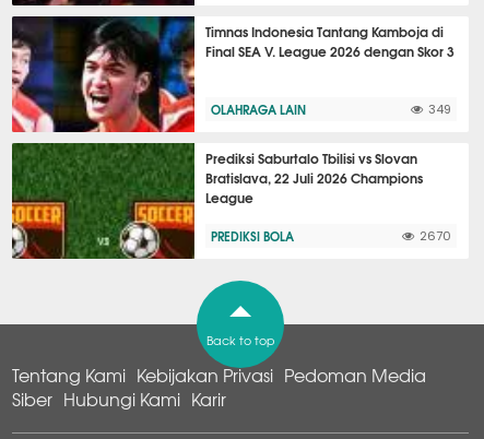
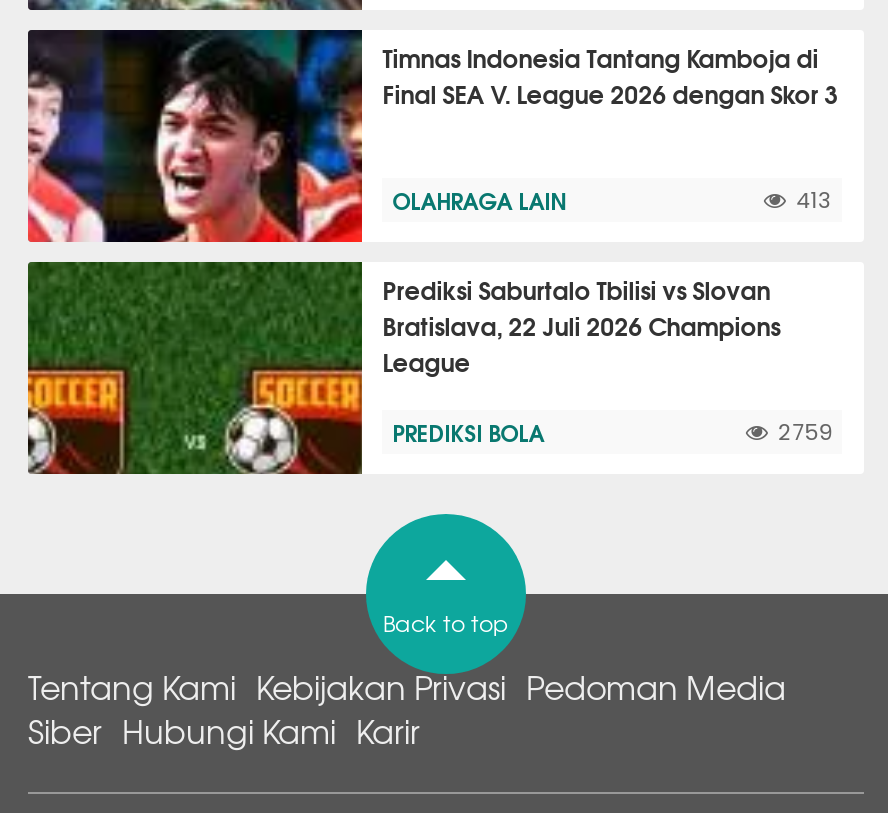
- 349
+ 413

- 2670
+ 2759
